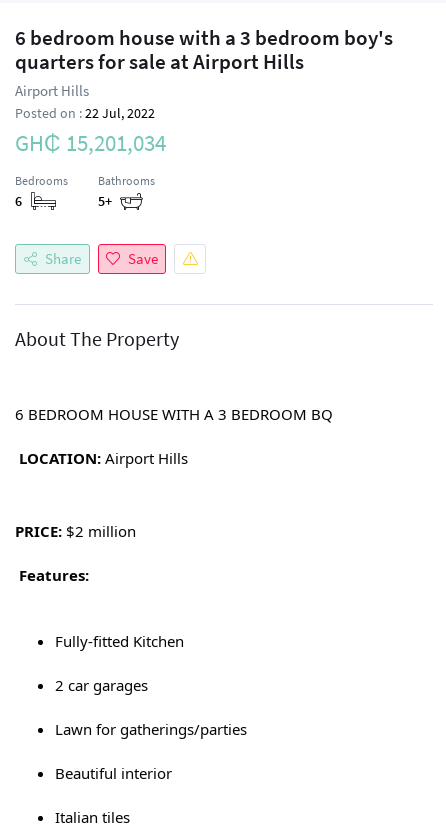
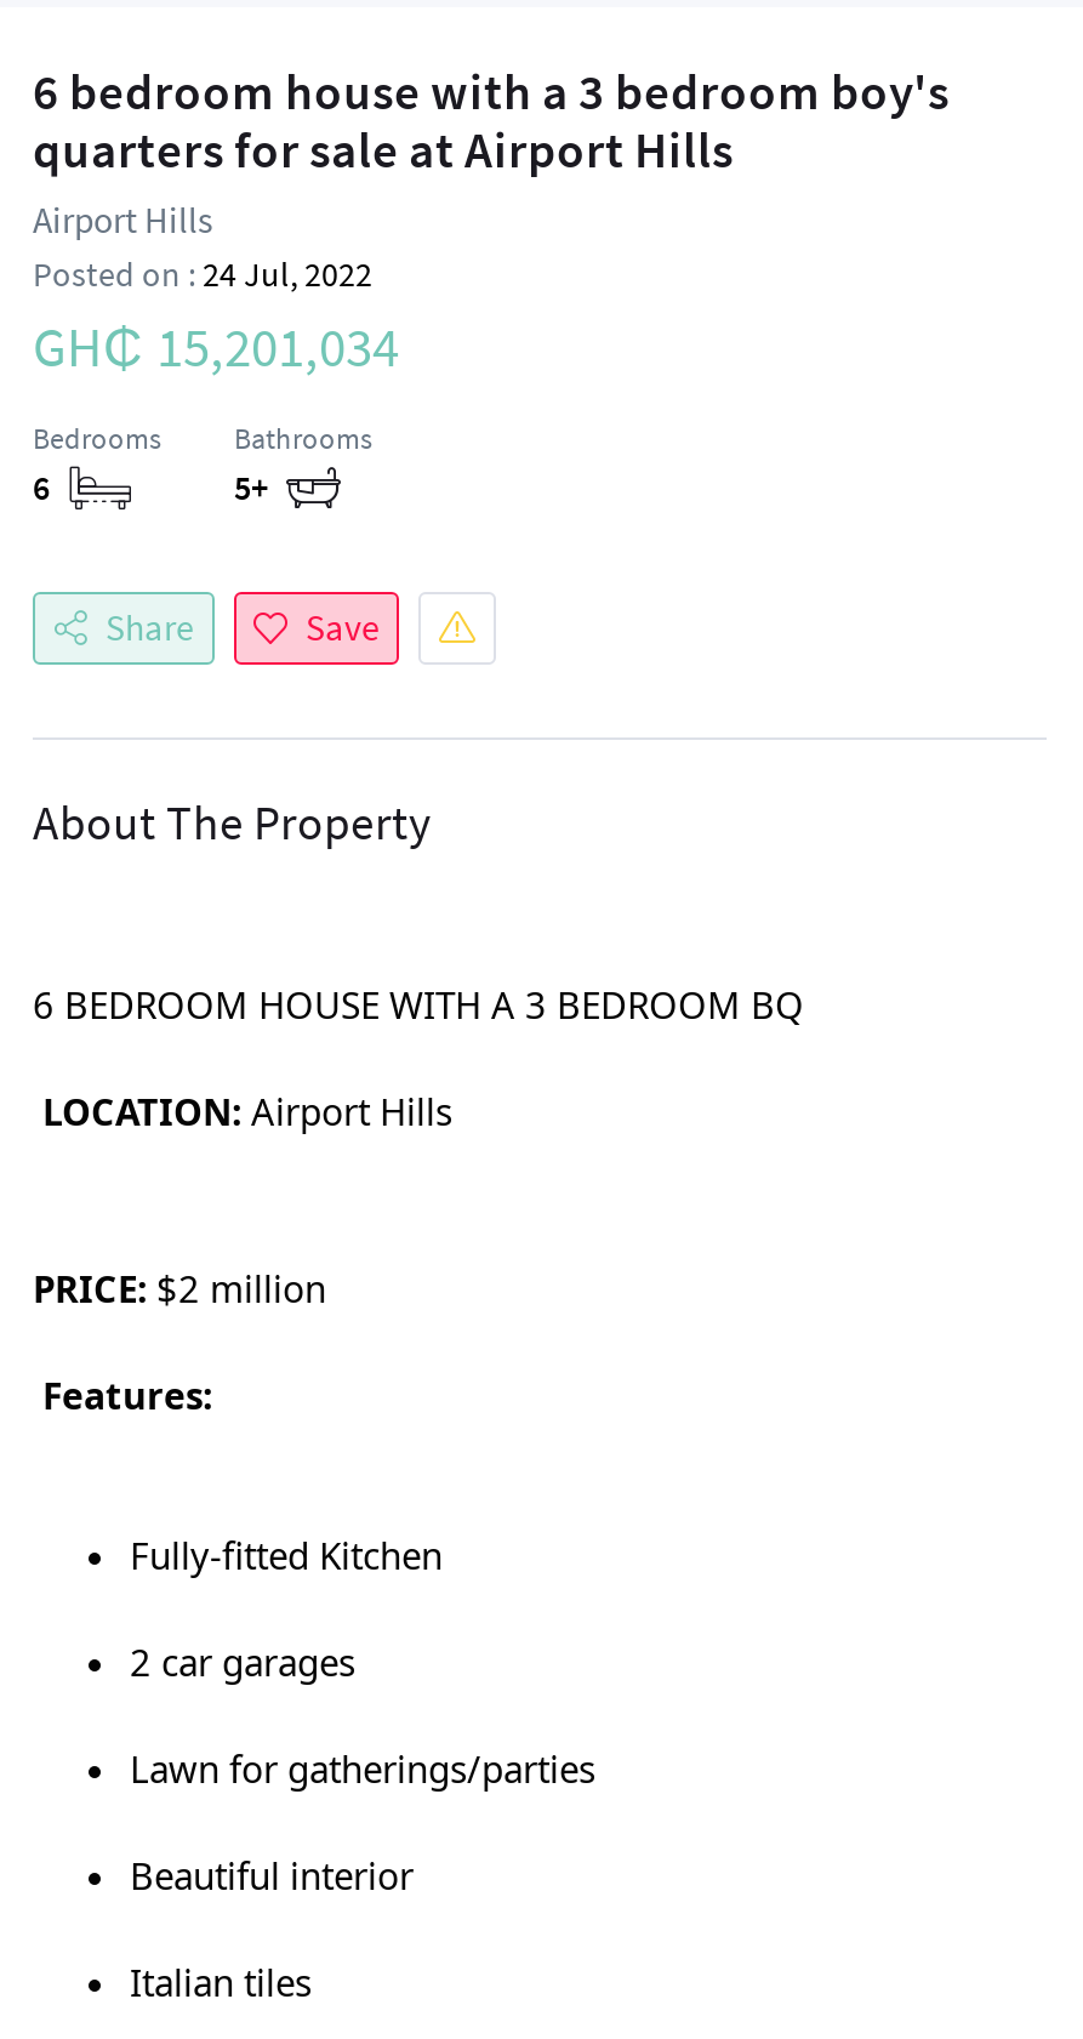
- Posted on : 22 Jul, 2022
+ Posted on : 24 Jul, 2022
